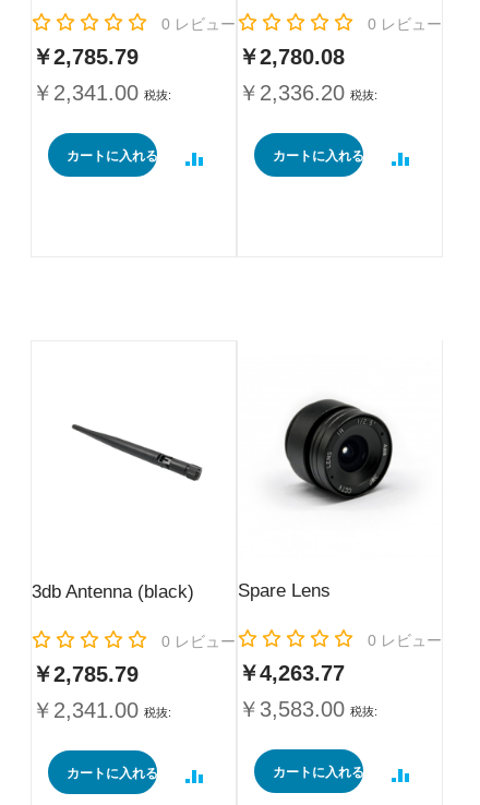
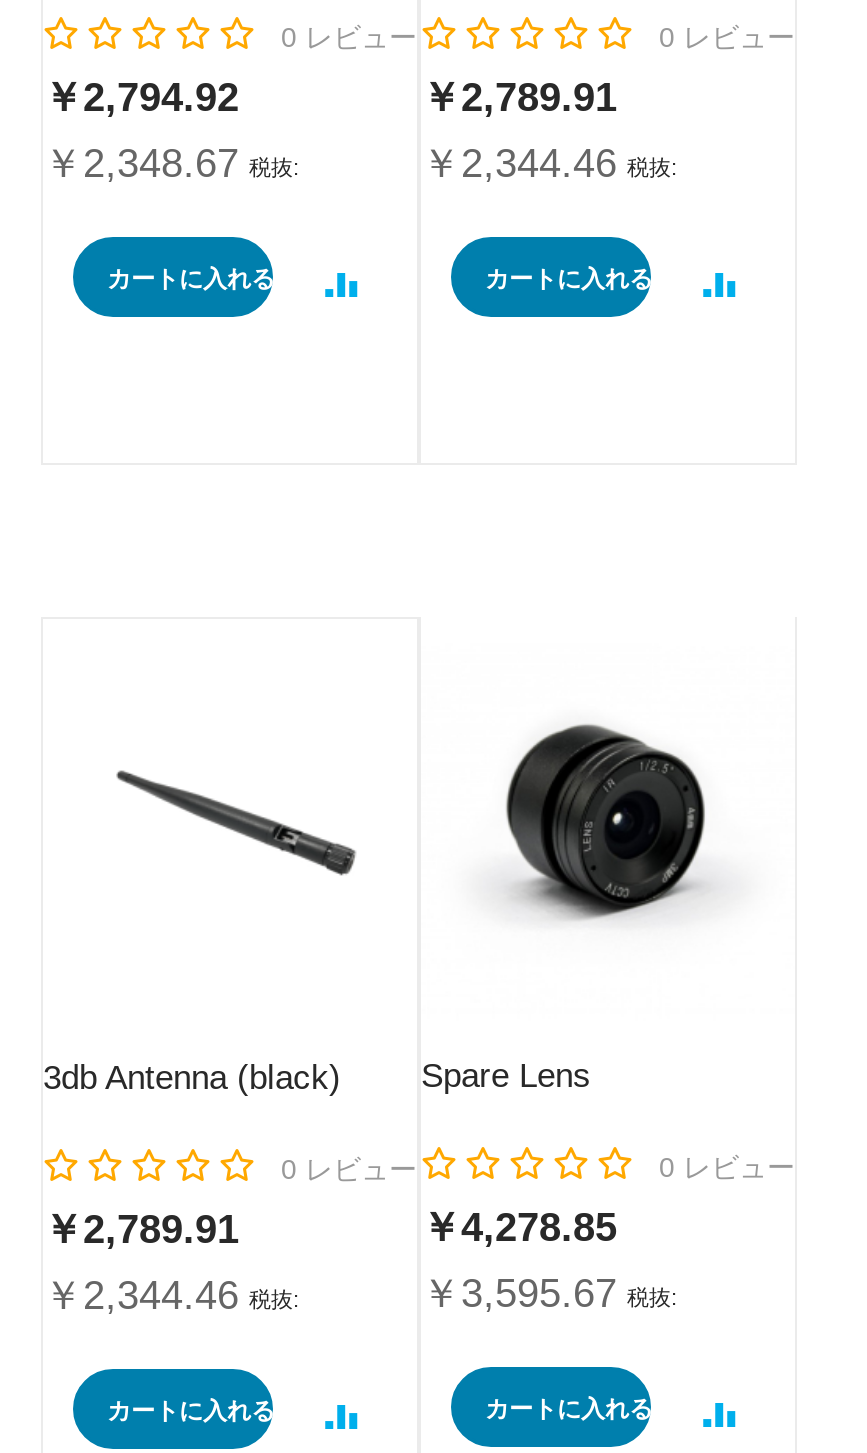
- ￥2,785.79
+ ￥2,794.92

- ￥2,780.08
+ ￥2,789.91

- ￥2,341.00
+ ￥2,348.67

- ￥2,336.20
+ ￥2,344.46

- ￥2,785.79
+ ￥2,789.91

- ￥4,263.77
+ ￥4,278.85

- ￥2,341.00
+ ￥2,344.46

- ￥3,583.00
+ ￥3,595.67
